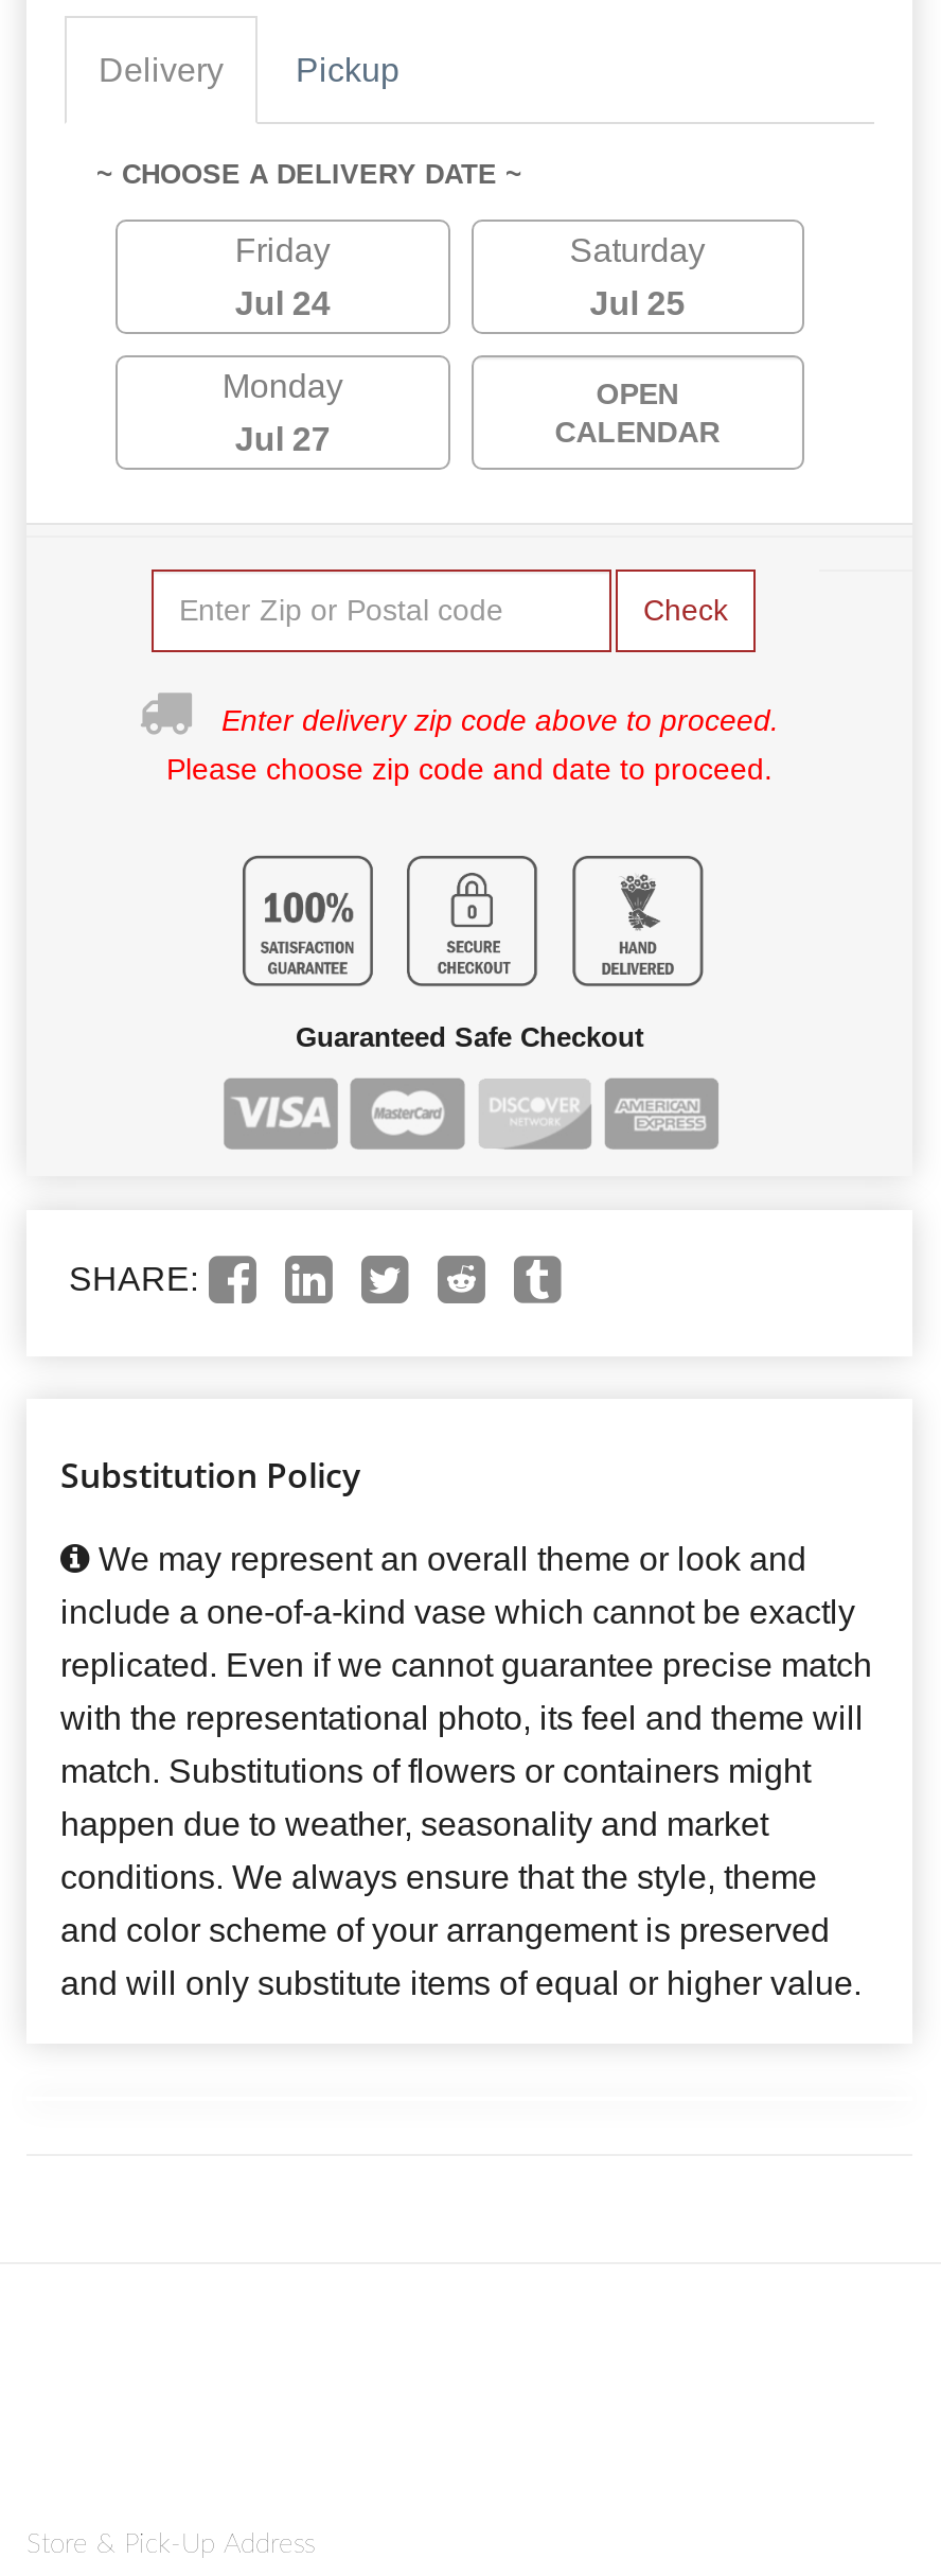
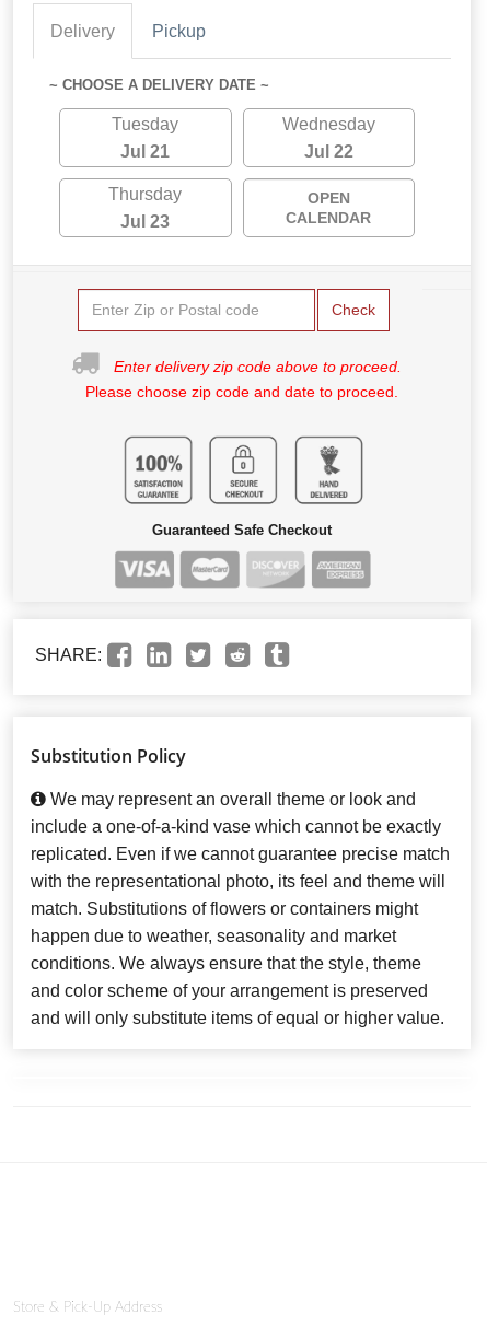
- Friday
+ Tuesday

- Saturday
+ Wednesday

- Jul 24
+ Jul 21

- Jul 25
+ Jul 22

- Monday
+ Thursday

- Jul 27
+ Jul 23
